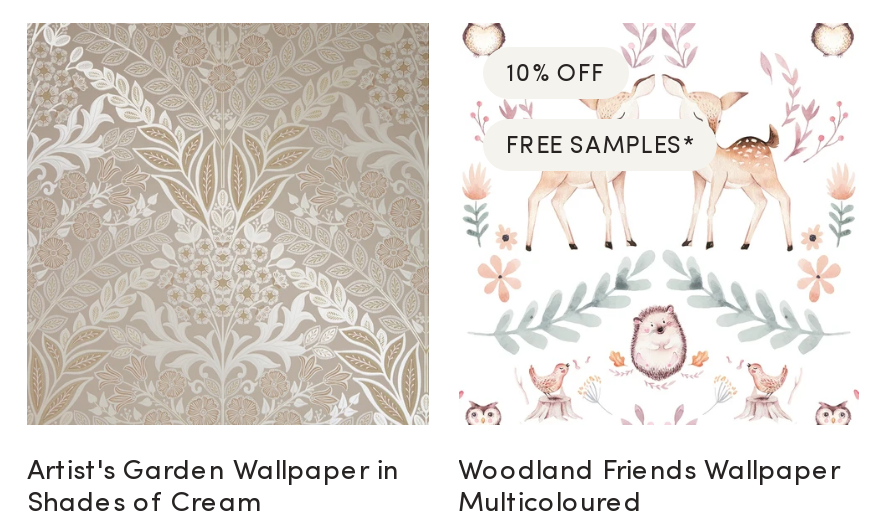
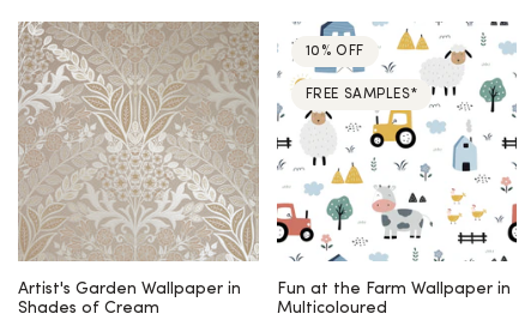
- [image]
- Woodland Friends Wallpaper
+ [image]
+ Fun at the Farm Wallpaper in
